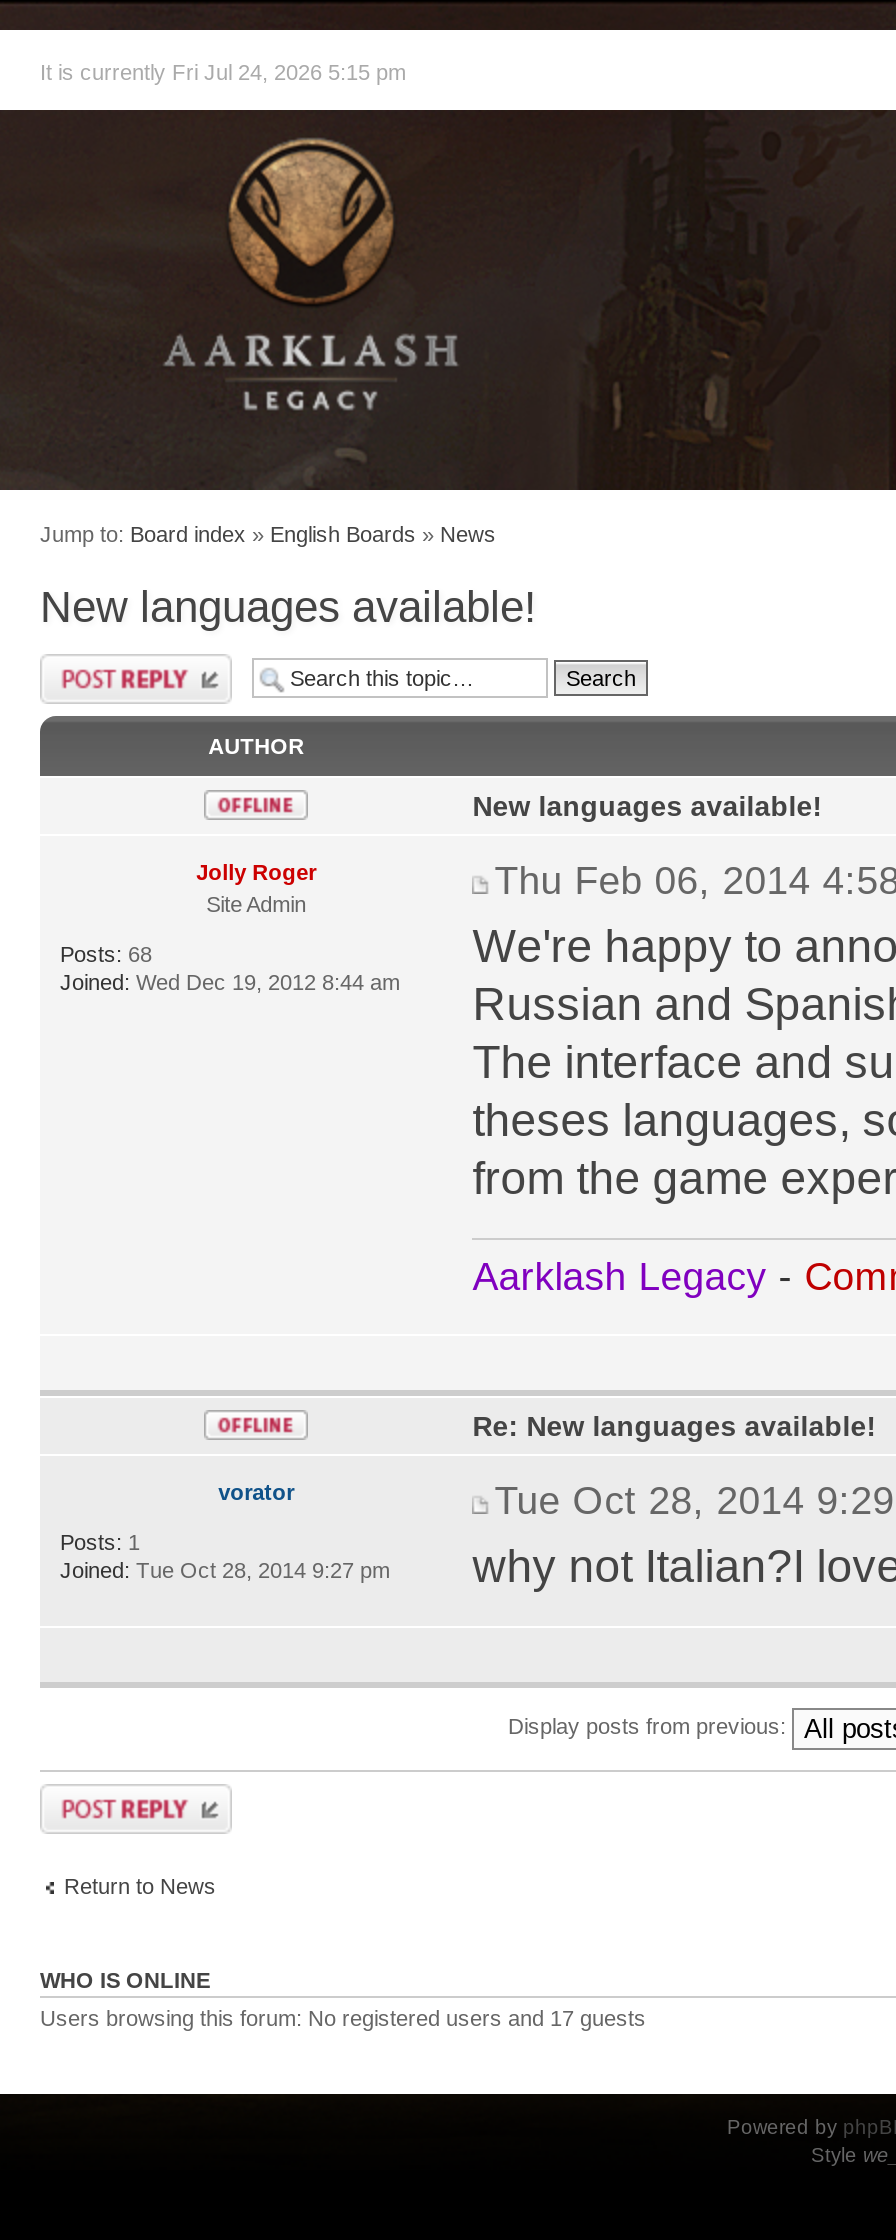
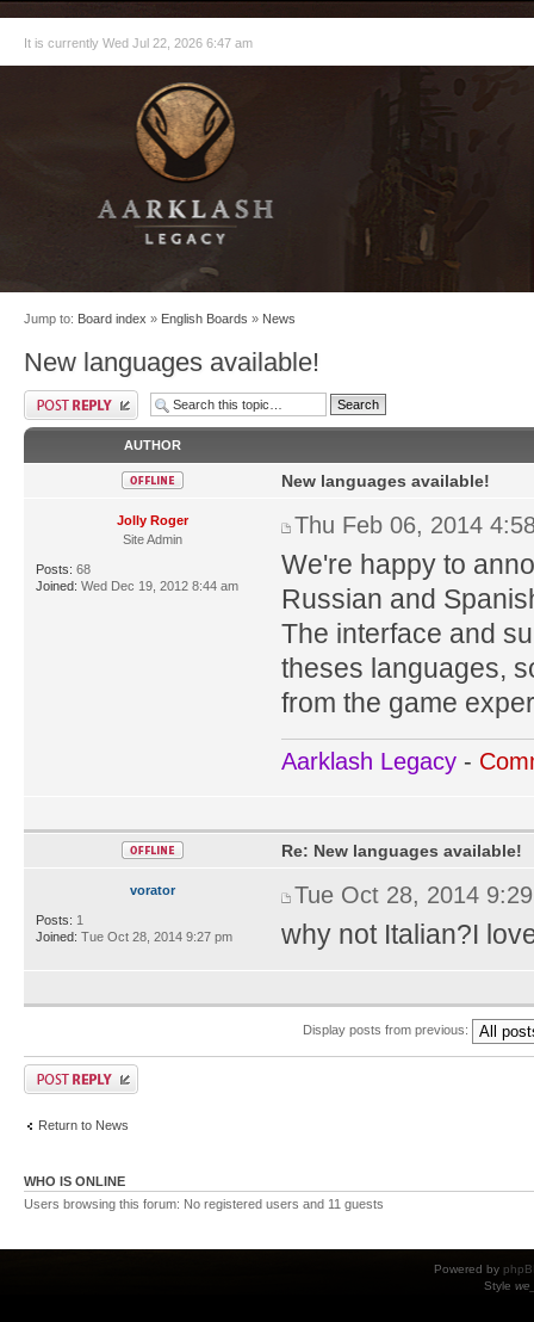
- It is currently Fri Jul 24, 2026 5:15 pm
+ It is currently Wed Jul 22, 2026 6:47 am

- Users browsing this forum: No registered users and 17 guests
+ Users browsing this forum: No registered users and 11 guests
